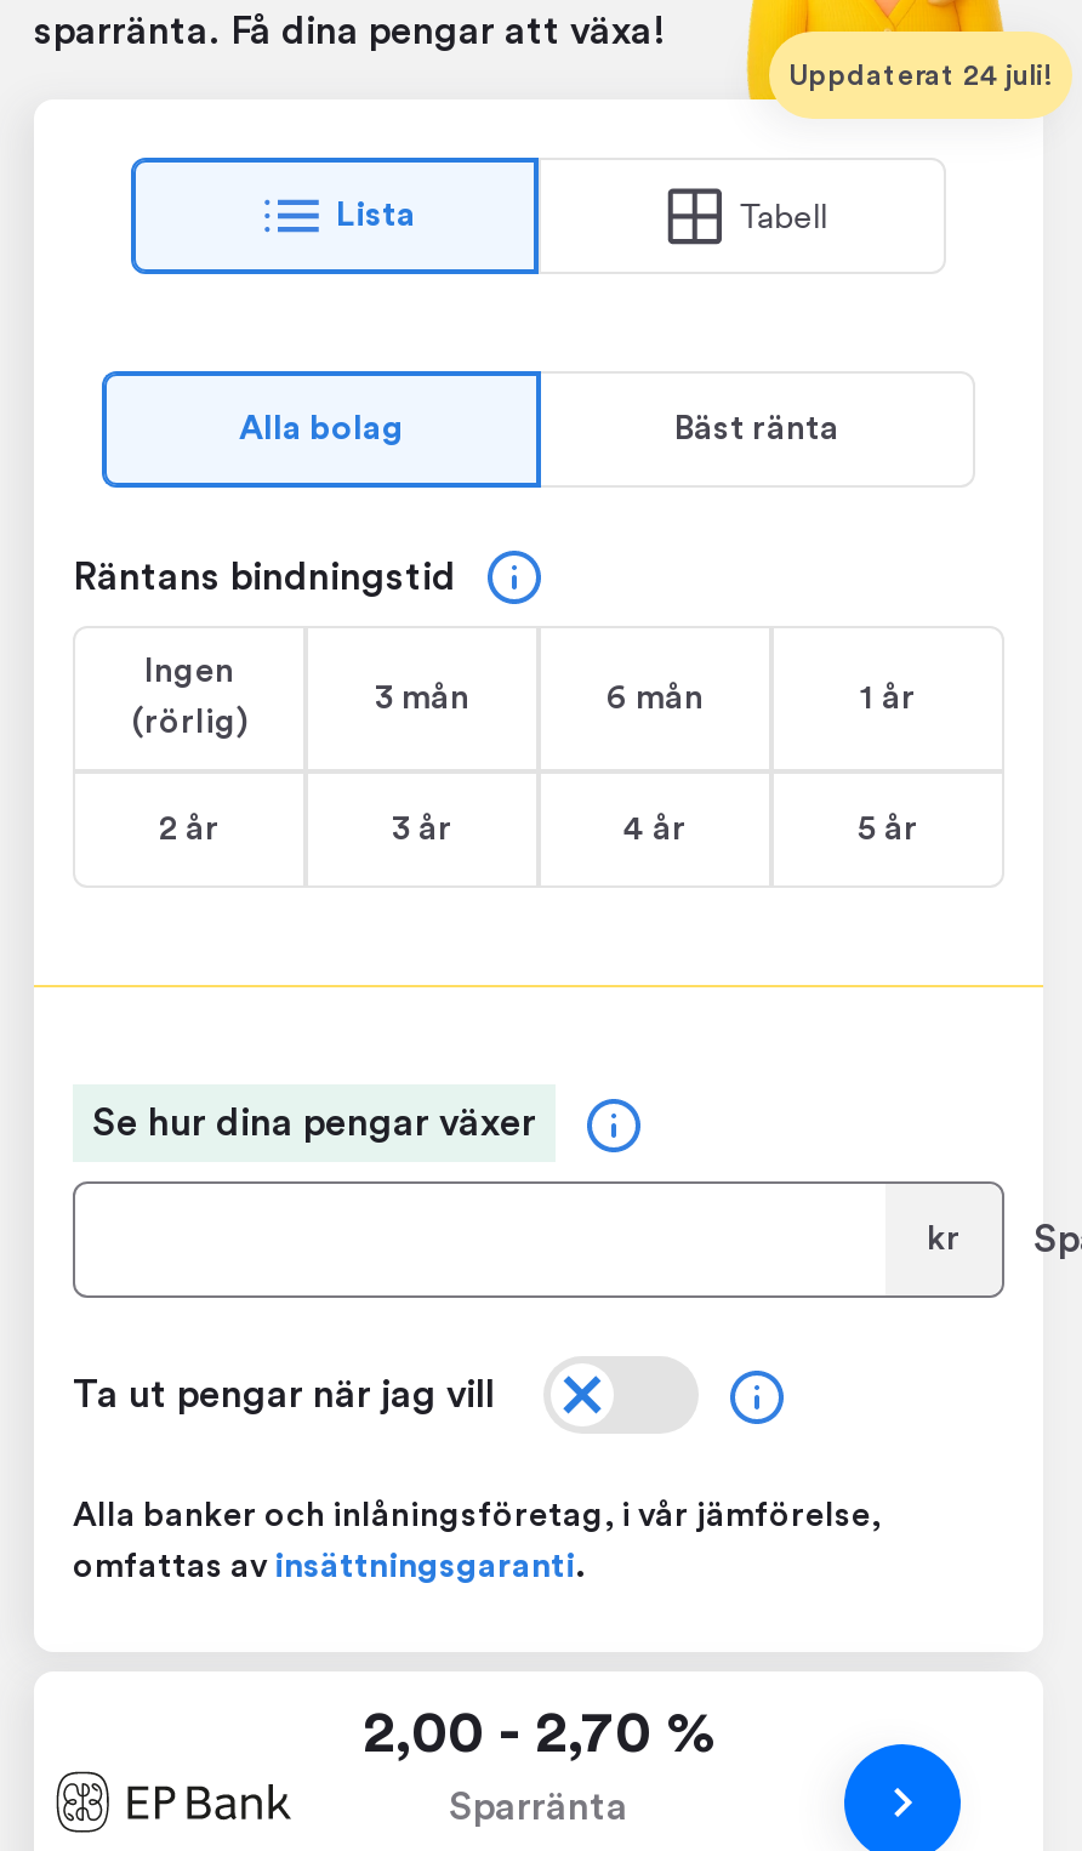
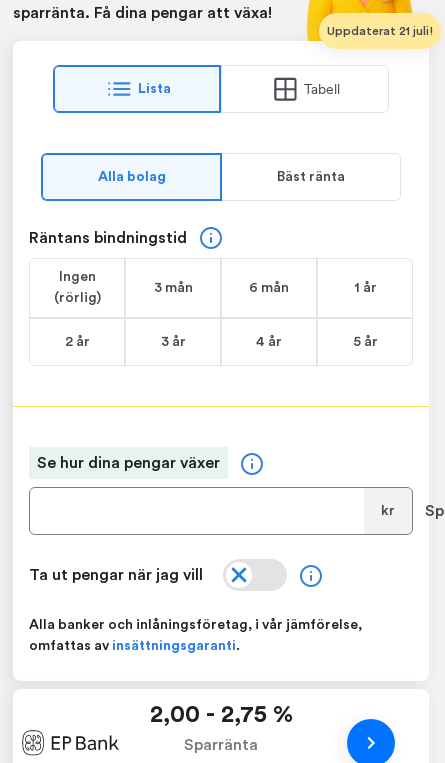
- Uppdaterat 24 juli!
+ Uppdaterat 21 juli!

- 2,00 - 2,70 %
+ 2,00 - 2,75 %
